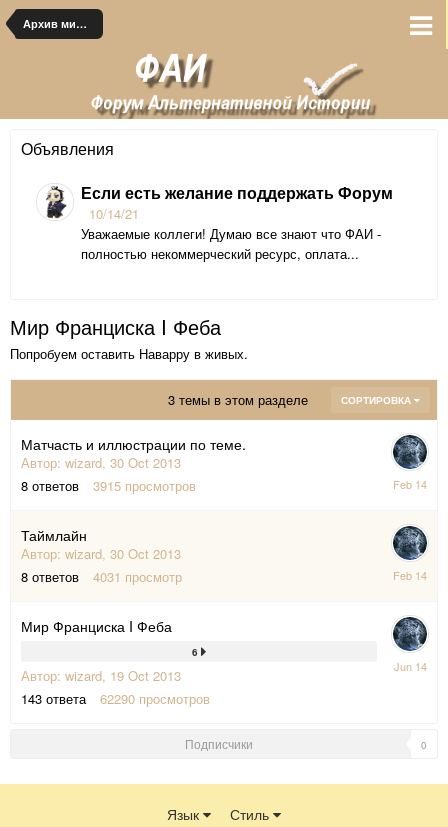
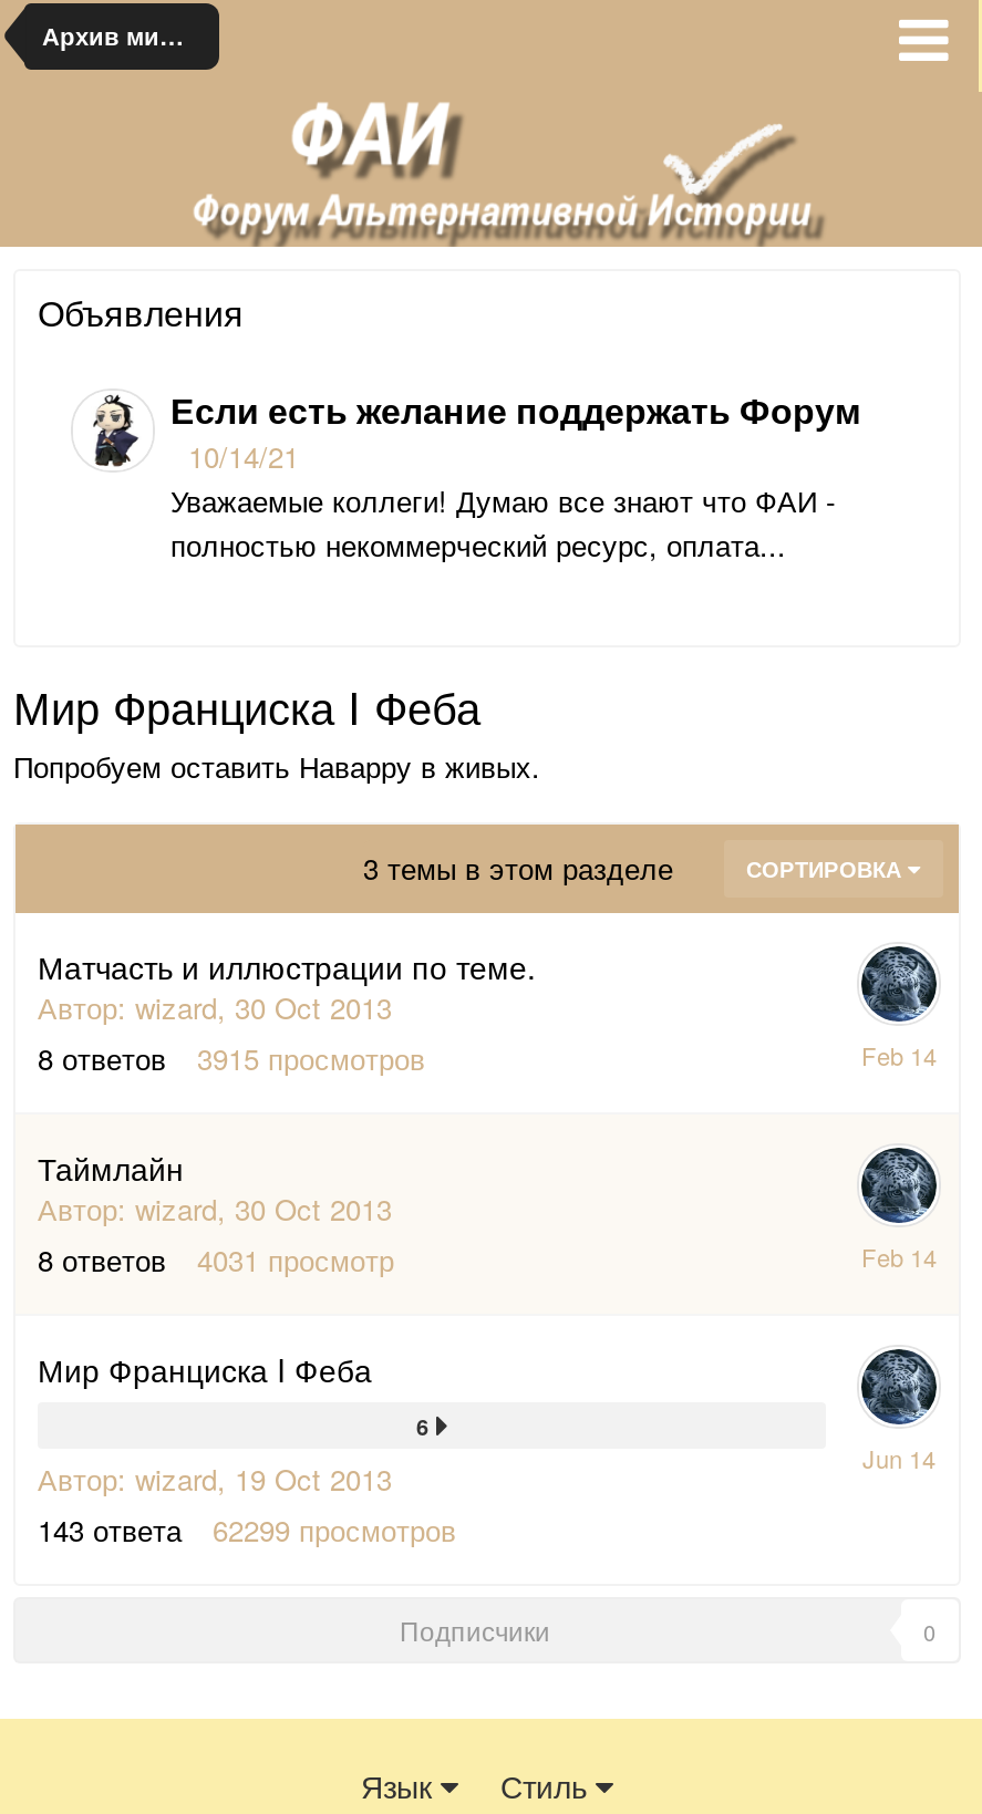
- 143 ответа 62290 просмотров
+ 143 ответа 62299 просмотров
